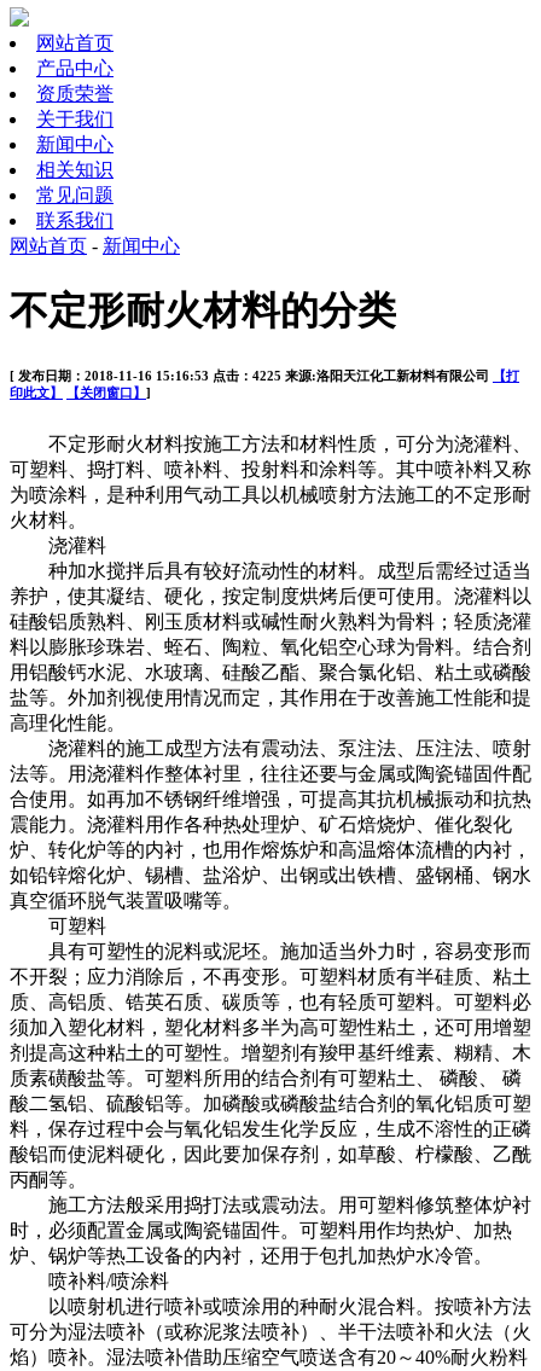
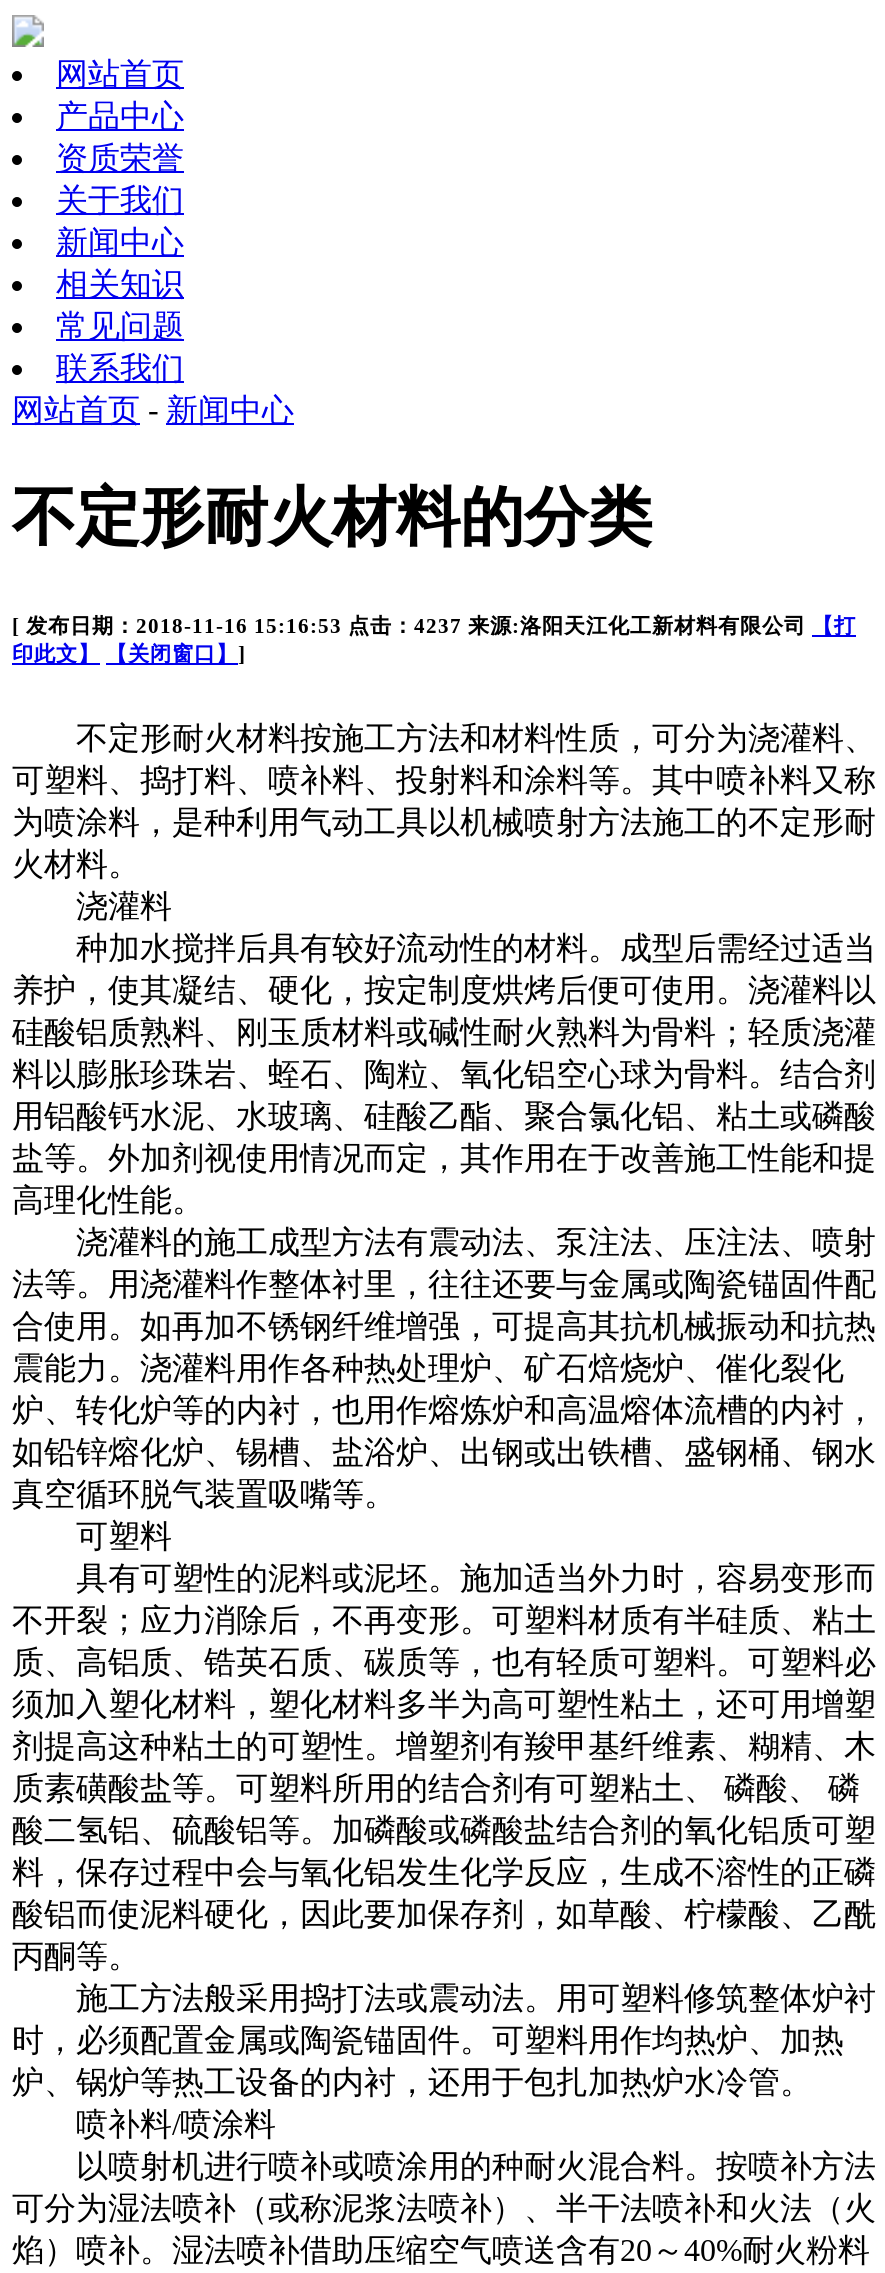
- [ 发布日期：2018-11-16 15:16:53 点击：4225 来源:洛阳天江化工新材料有限公司【打
+ [ 发布日期：2018-11-16 15:16:53 点击：4237 来源:洛阳天江化工新材料有限公司【打
